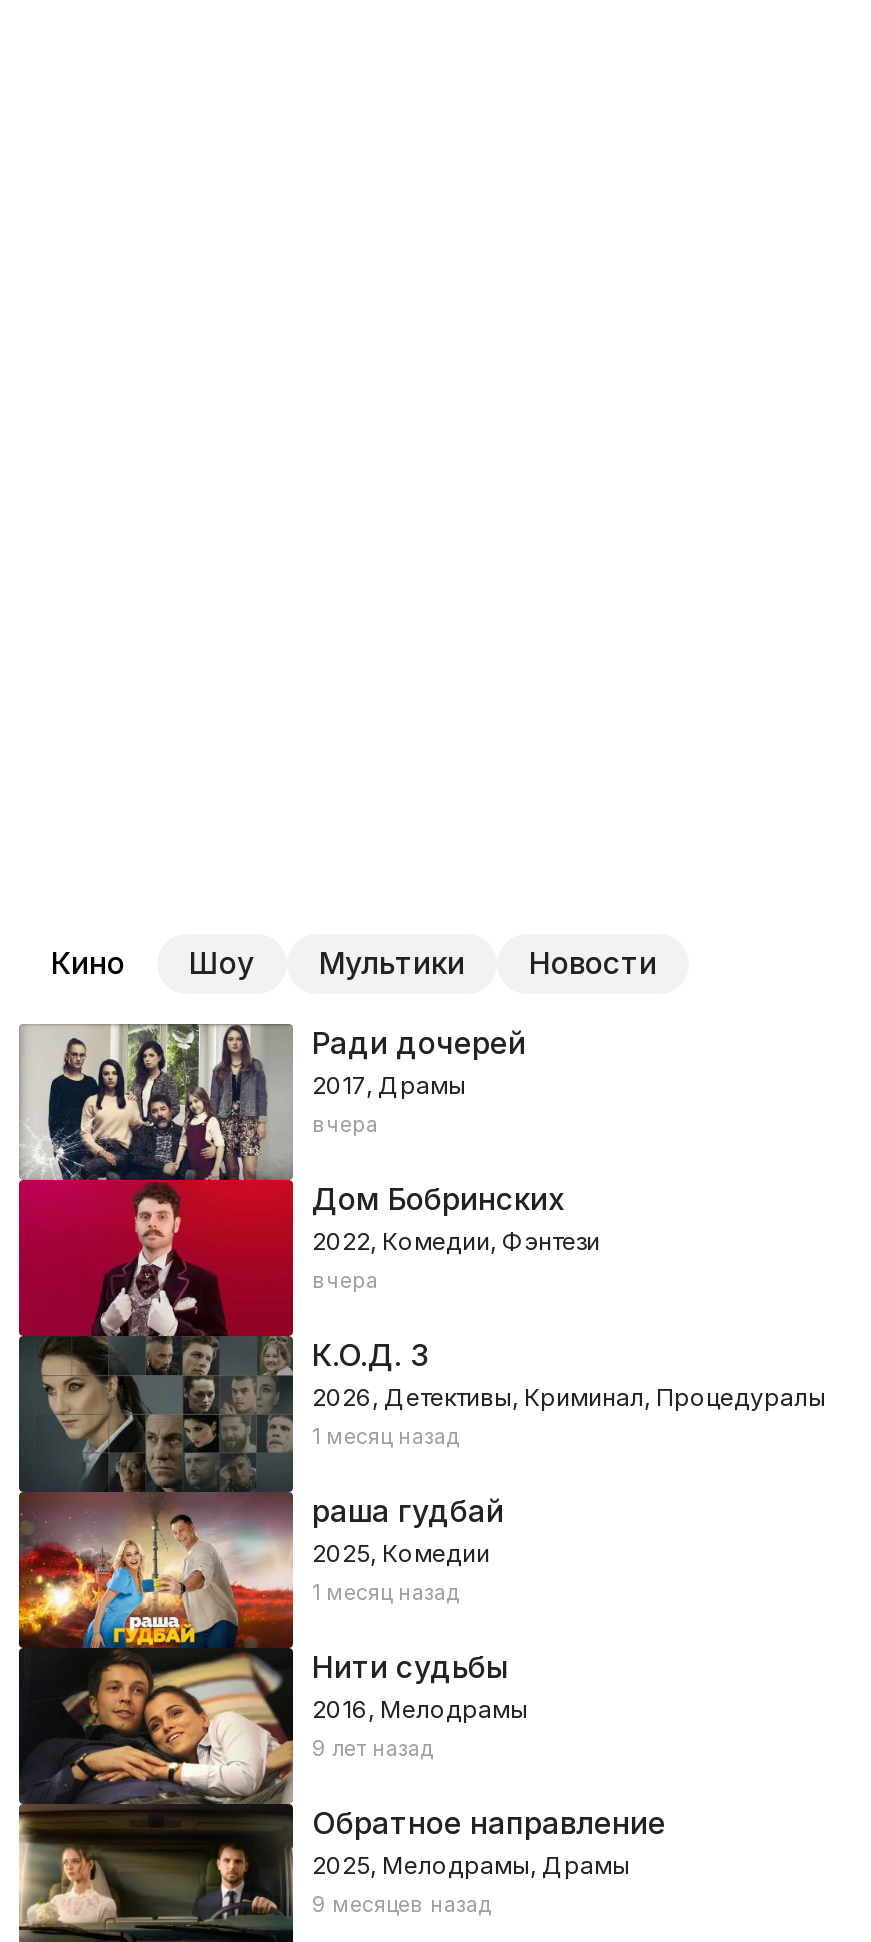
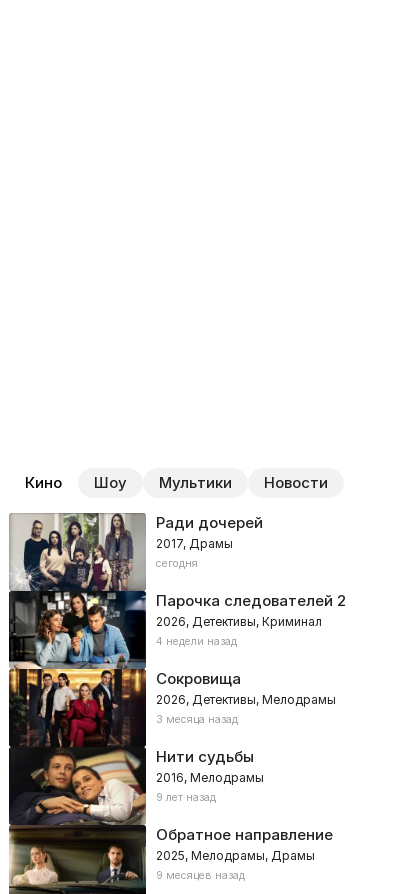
- [image]
- вчера
- Дом Бобринских
- 2022, Комедии, Фэнтези
- вчера
- К.О.Д. 3
- 2026, Детективы, Криминал, Процедуралы
- 1 месяц назад
- раша гудбай
- 2025, Комедии
- 1 месяц назад
+ [image]
+ сегодня
+ Парочка следователей 2
+ 2026, Детективы, Криминал
+ 4 недели назад
+ Сокровища
+ 2026, Детективы, Мелодрамы
+ 3 месяца назад
